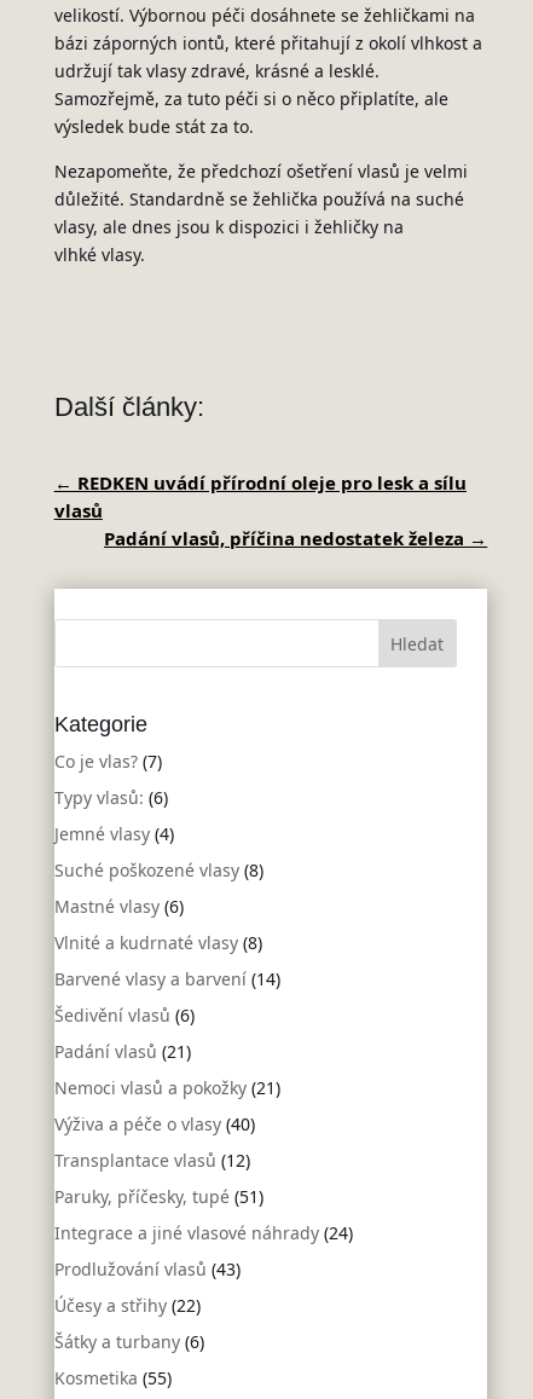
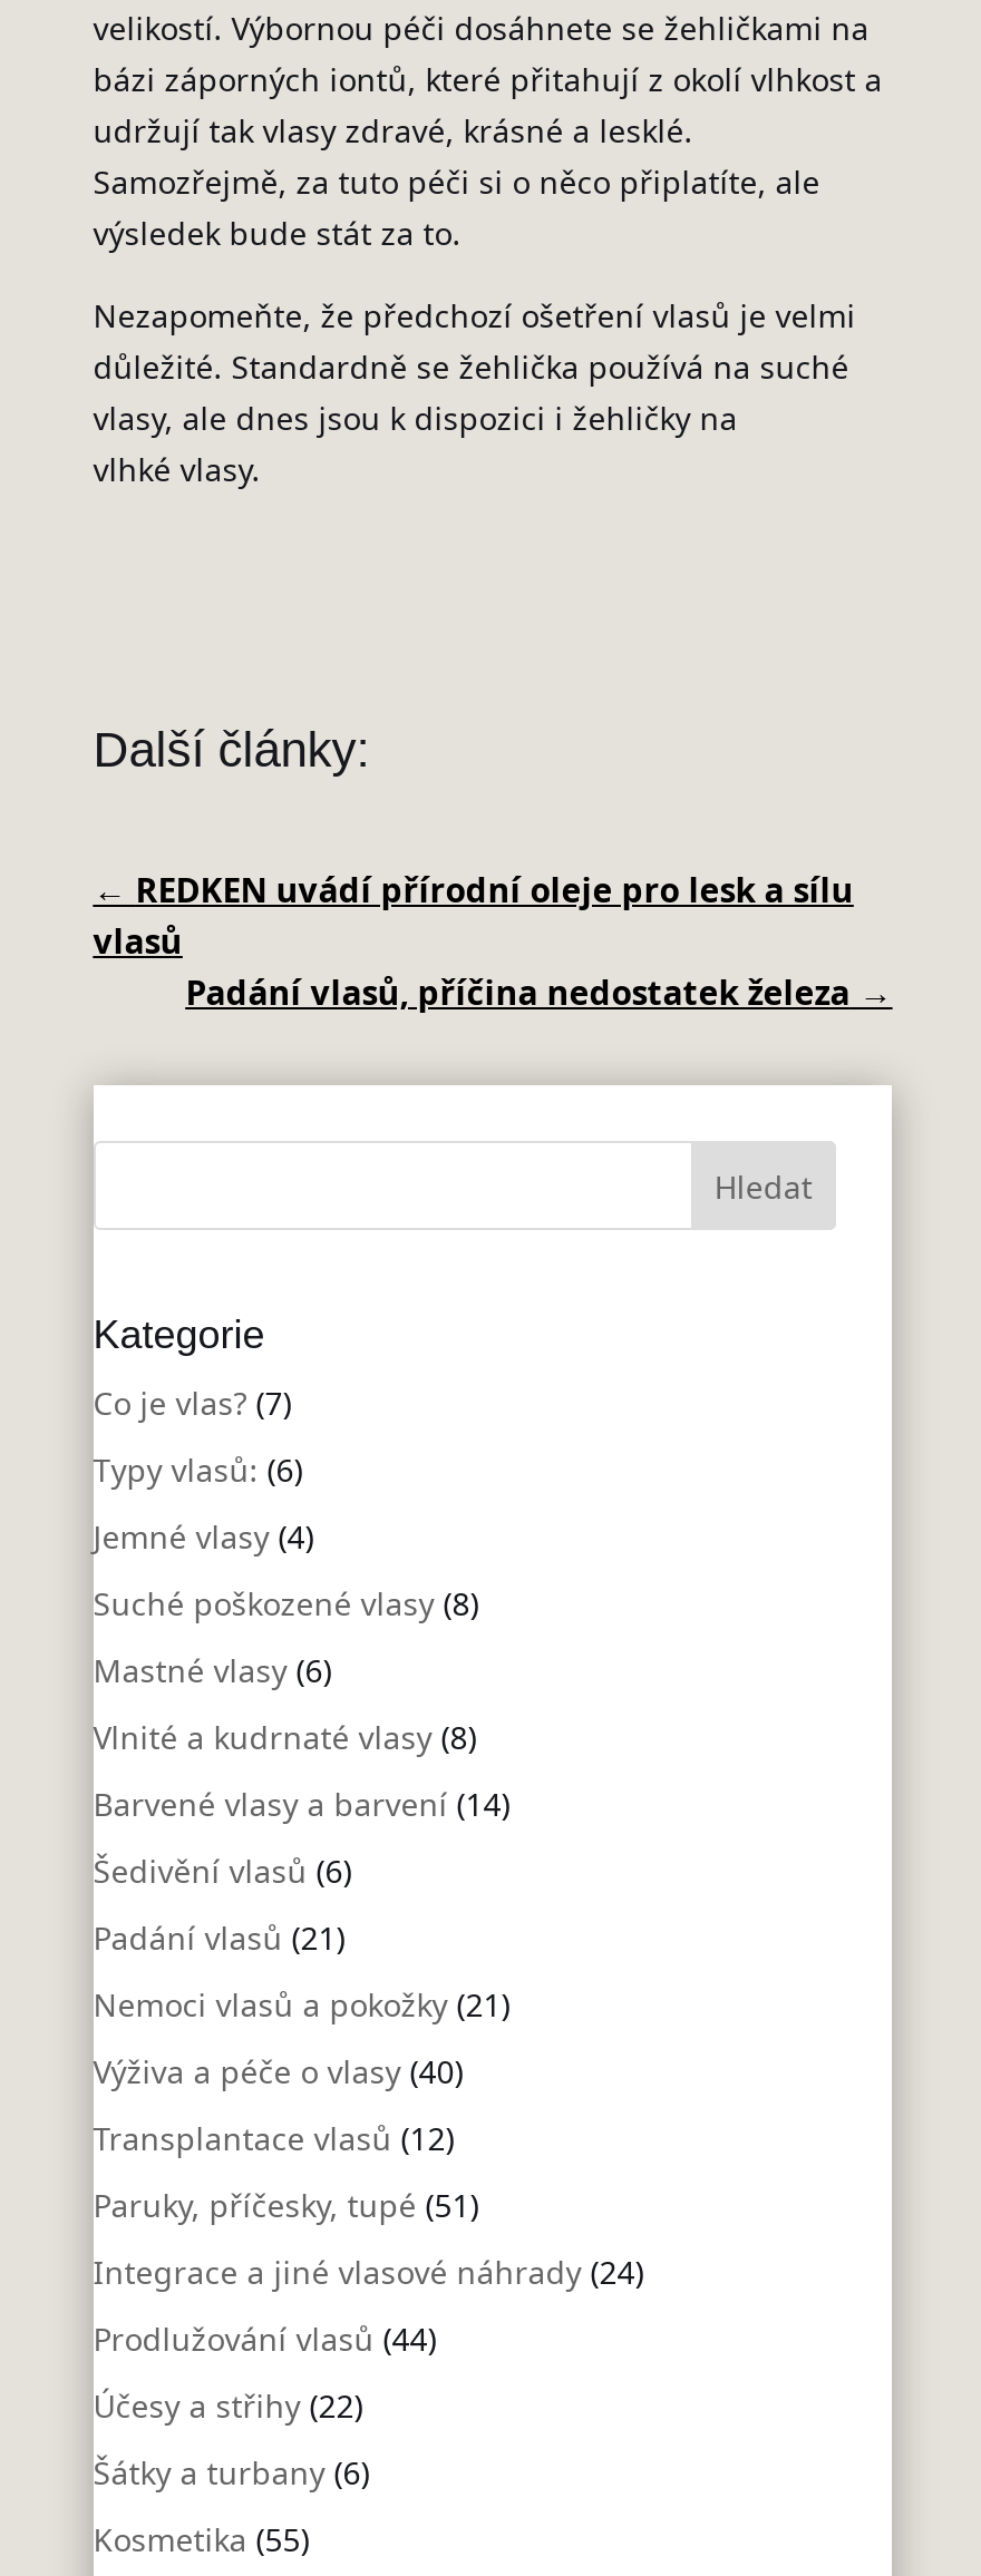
- Prodlužování vlasů (43)
+ Prodlužování vlasů (44)
